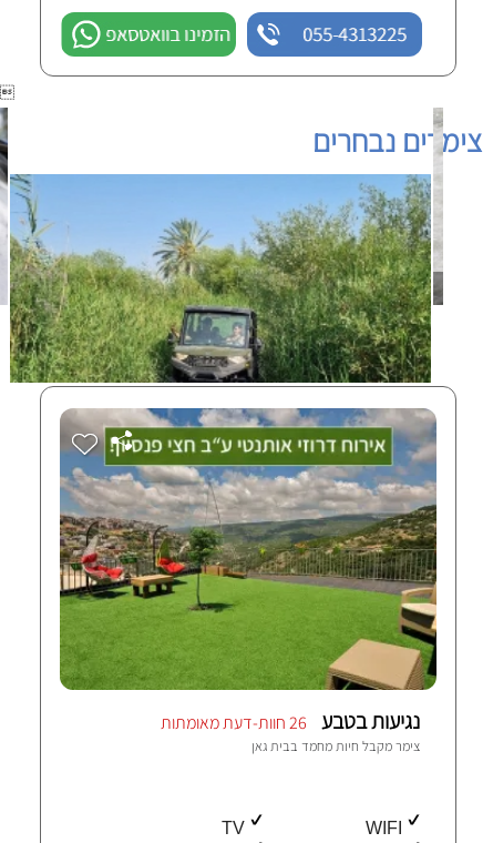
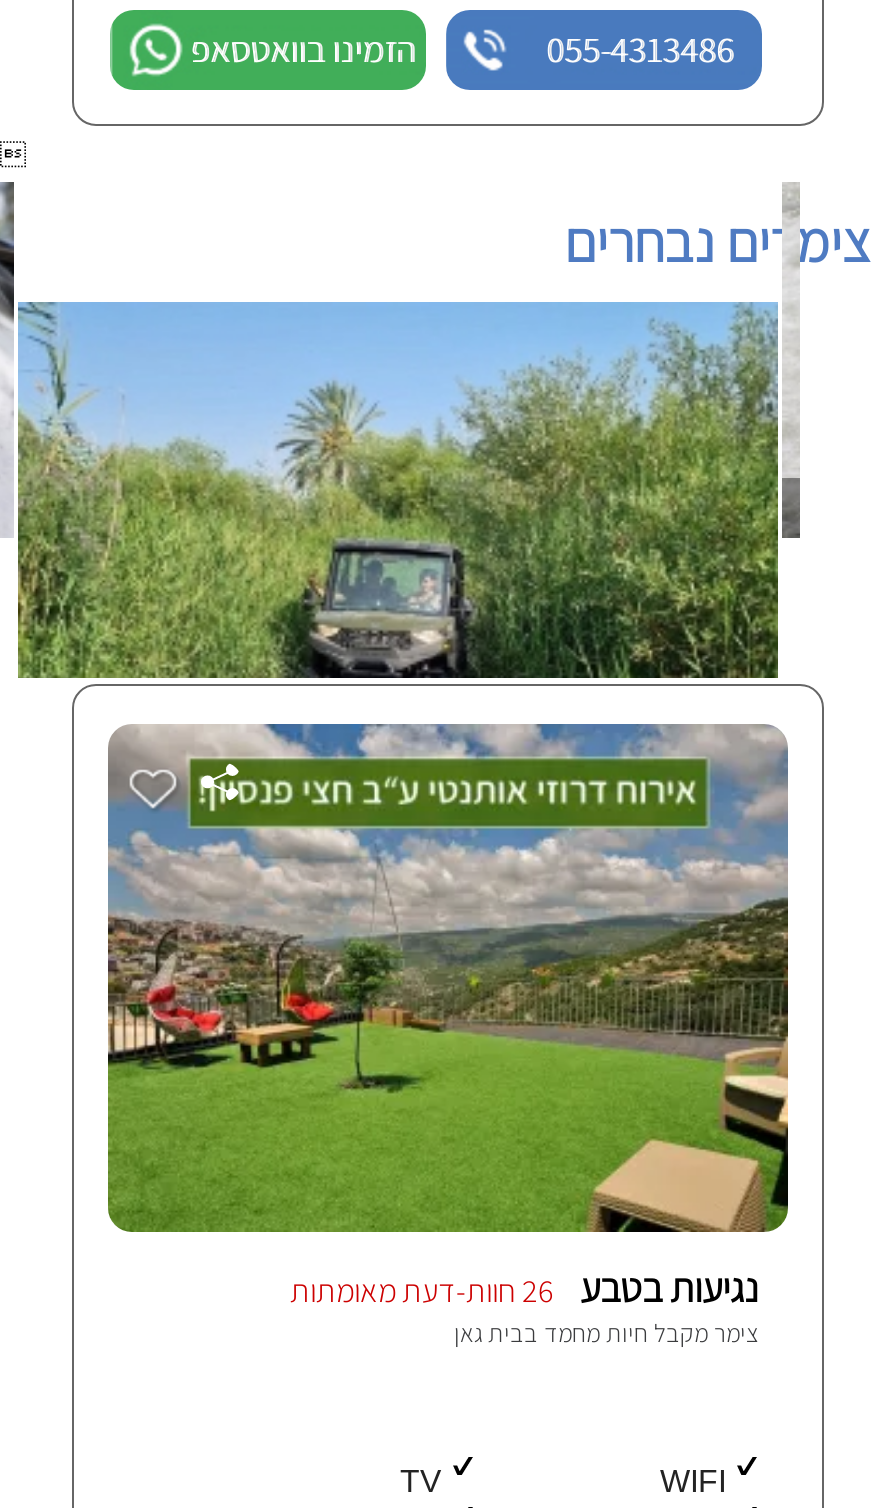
- 055-4313225
+ 055-4313486
